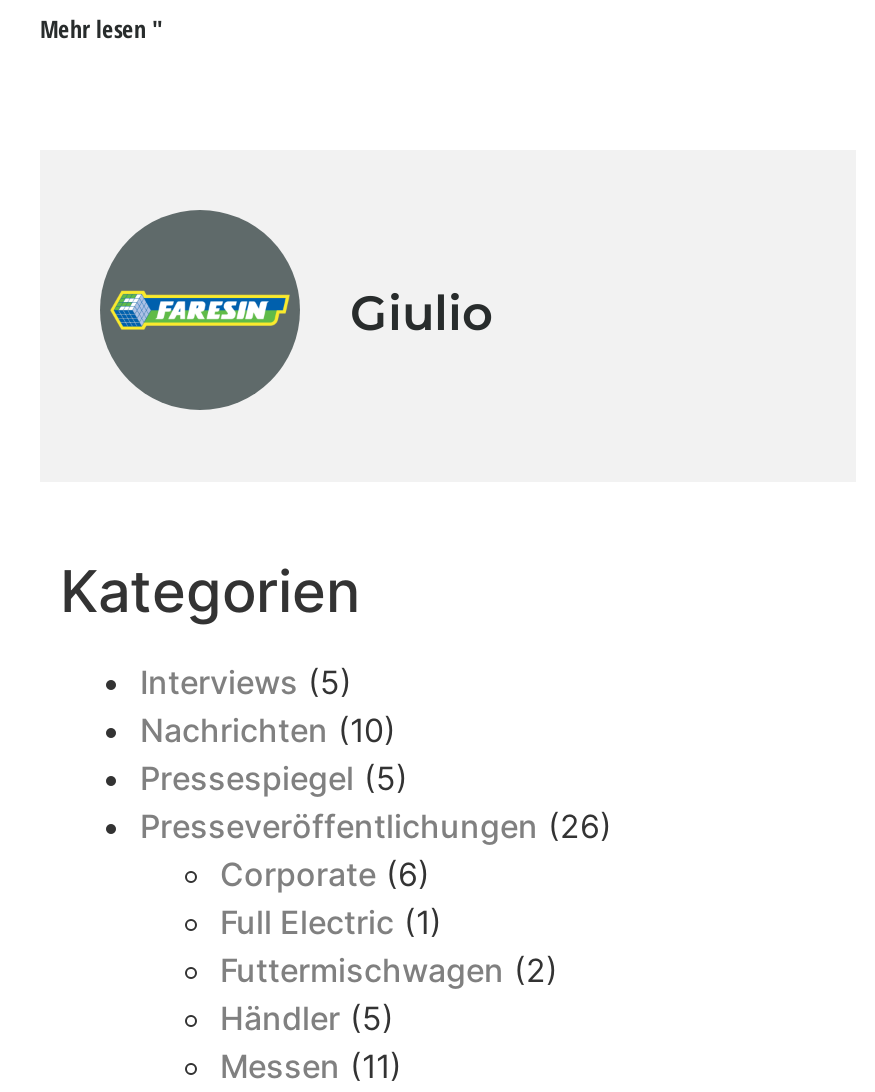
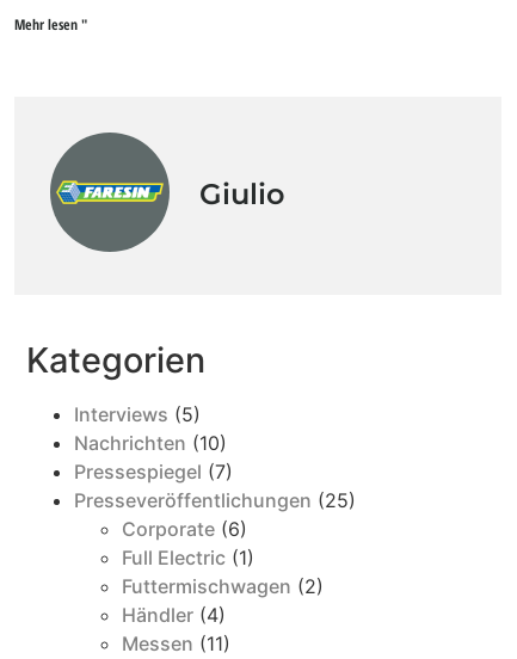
- Pressespiegel (5)
+ Pressespiegel (7)

- Presseveröffentlichungen (26)
+ Presseveröffentlichungen (25)

- Händler (5)
+ Händler (4)
